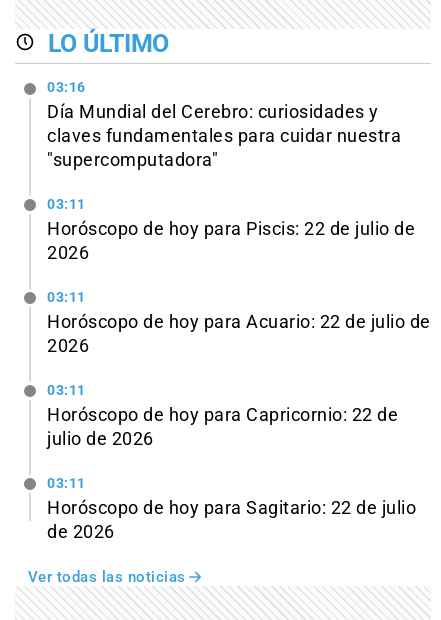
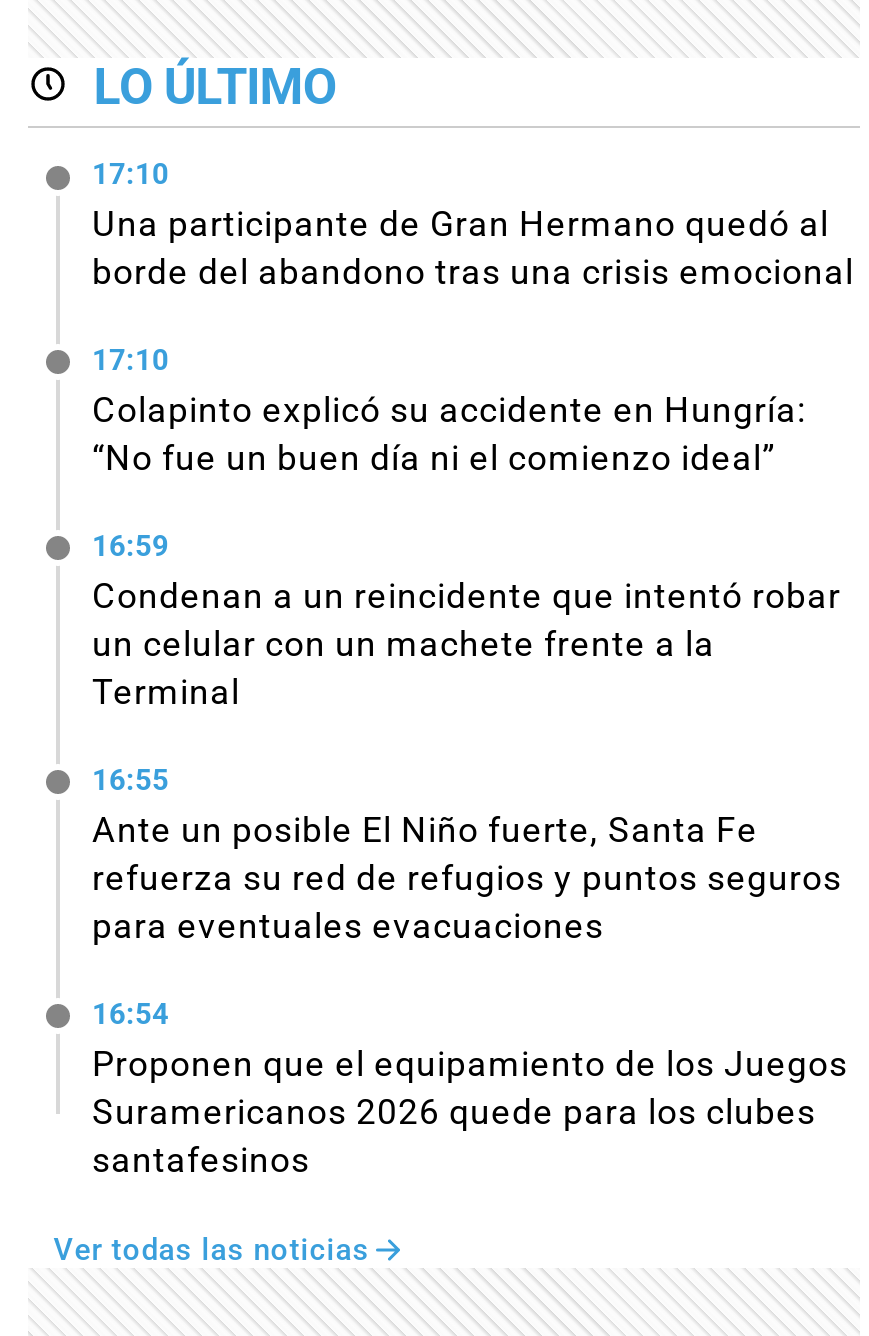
- 03:16
- Día Mundial del Cerebro: curiosidades y
- claves fundamentales para cuidar nuestra
- "supercomputadora"
+ 17:10
+ Una participante de Gran Hermano quedó al
+ borde del abandono tras una crisis emocional

- 03:11
- Horóscopo de hoy para Piscis: 22 de julio de
- 2026
+ 17:10
+ Colapinto explicó su accidente en Hungría:
+ “No fue un buen día ni el comienzo ideal”

- 03:11
- Horóscopo de hoy para Acuario: 22 de julio de
- 2026
+ 16:59
+ Condenan a un reincidente que intentó robar
+ un celular con un machete frente a la
+ Terminal

- 03:11
- Horóscopo de hoy para Capricornio: 22 de
- julio de 2026
+ 16:55
+ Ante un posible El Niño fuerte, Santa Fe
+ refuerza su red de refugios y puntos seguros
+ para eventuales evacuaciones

- 03:11
- Horóscopo de hoy para Sagitario: 22 de julio
- de 2026
+ 16:54
+ Proponen que el equipamiento de los Juegos
+ Suramericanos 2026 quede para los clubes
+ santafesinos
